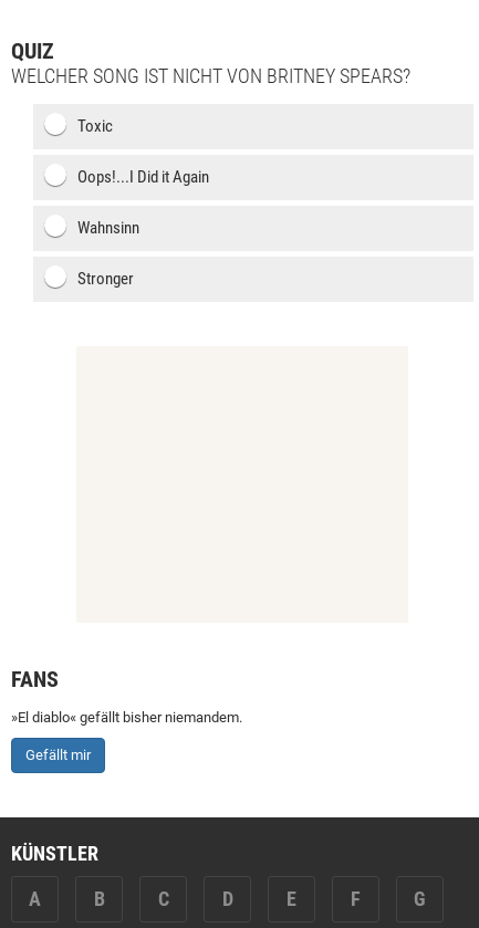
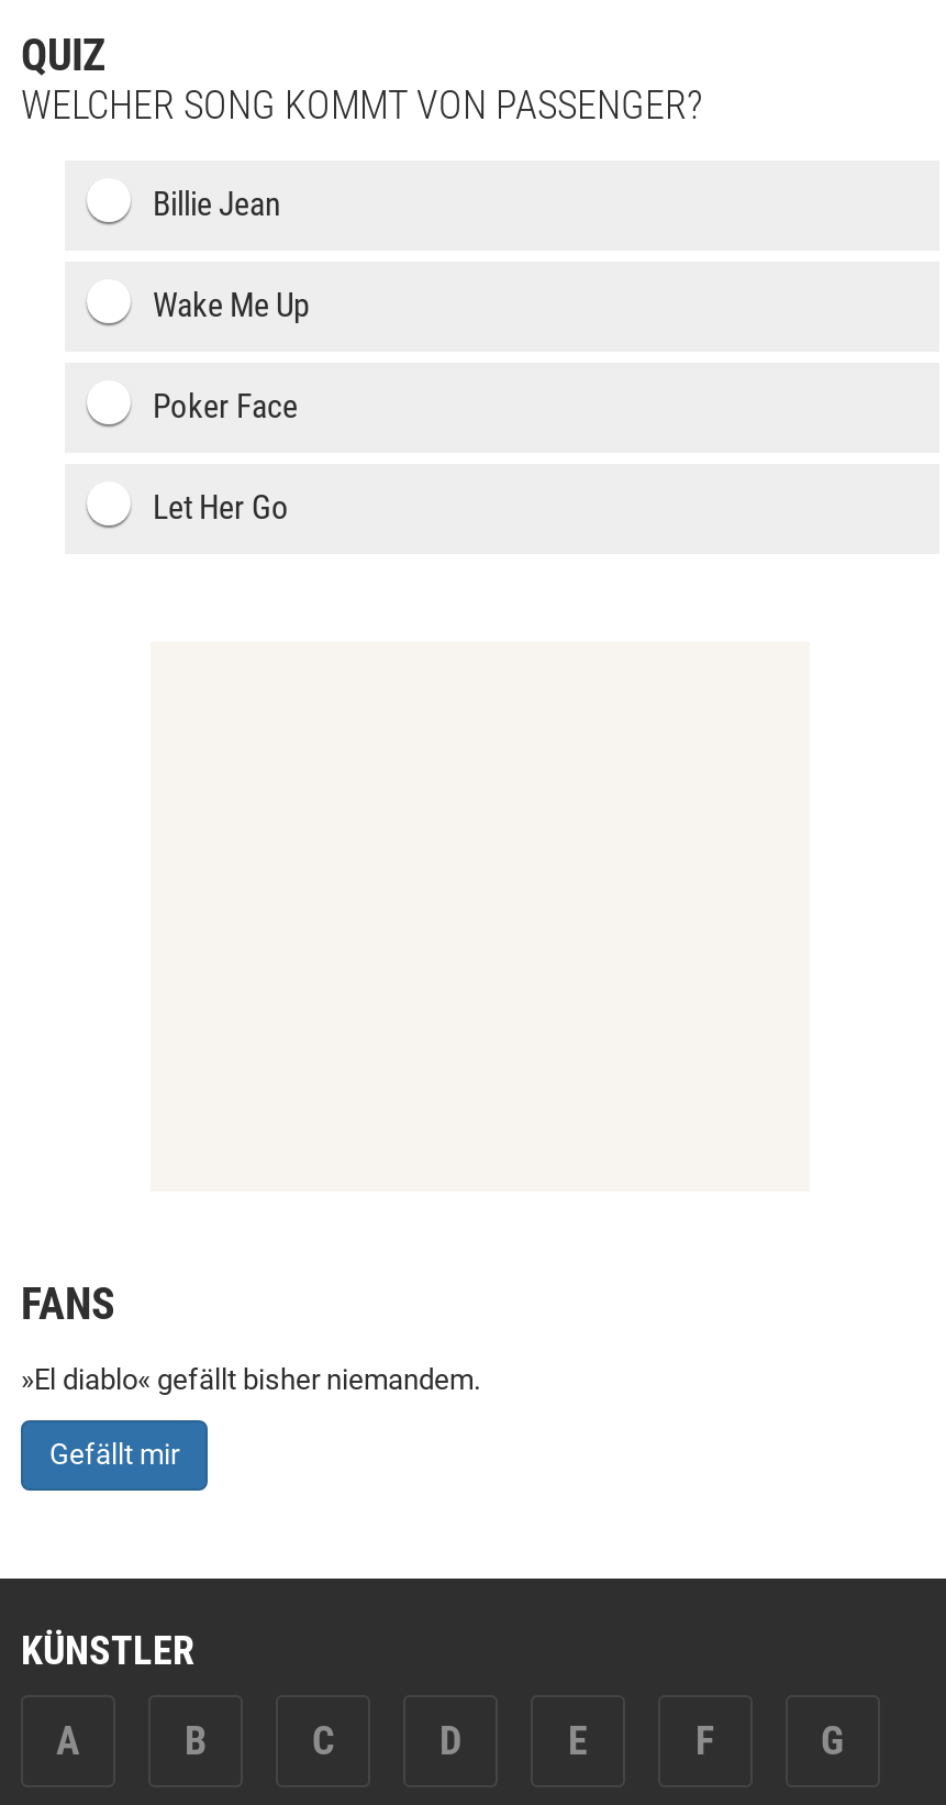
- WELCHER SONG IST NICHT VON BRITNEY SPEARS?
+ WELCHER SONG KOMMT VON PASSENGER?

- Toxic
+ Billie Jean

- Oops!...I Did it Again
+ Wake Me Up

- Wahnsinn
+ Poker Face

- Stronger
+ Let Her Go
